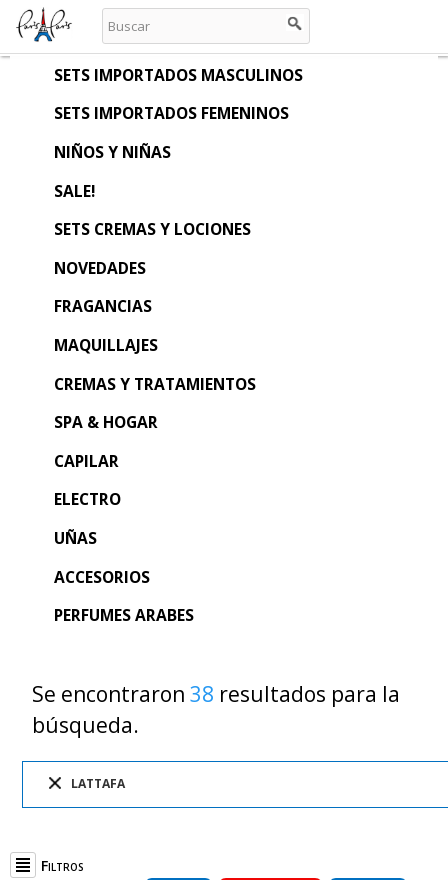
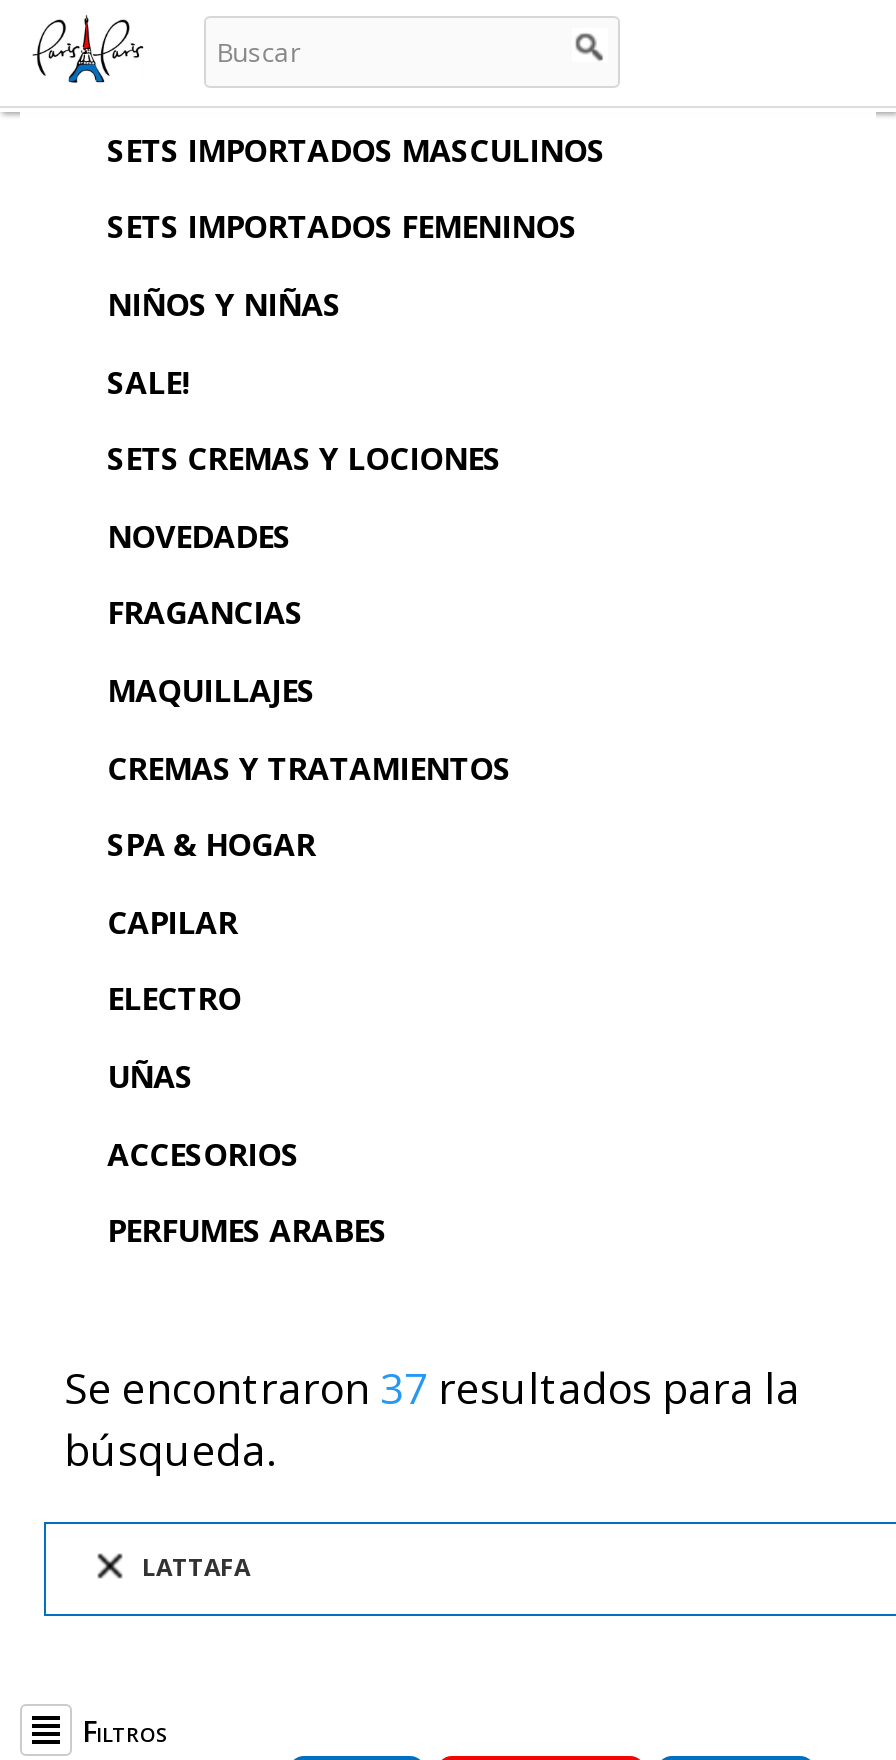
- Se encontraron 38 resultados para la
+ Se encontraron 37 resultados para la
